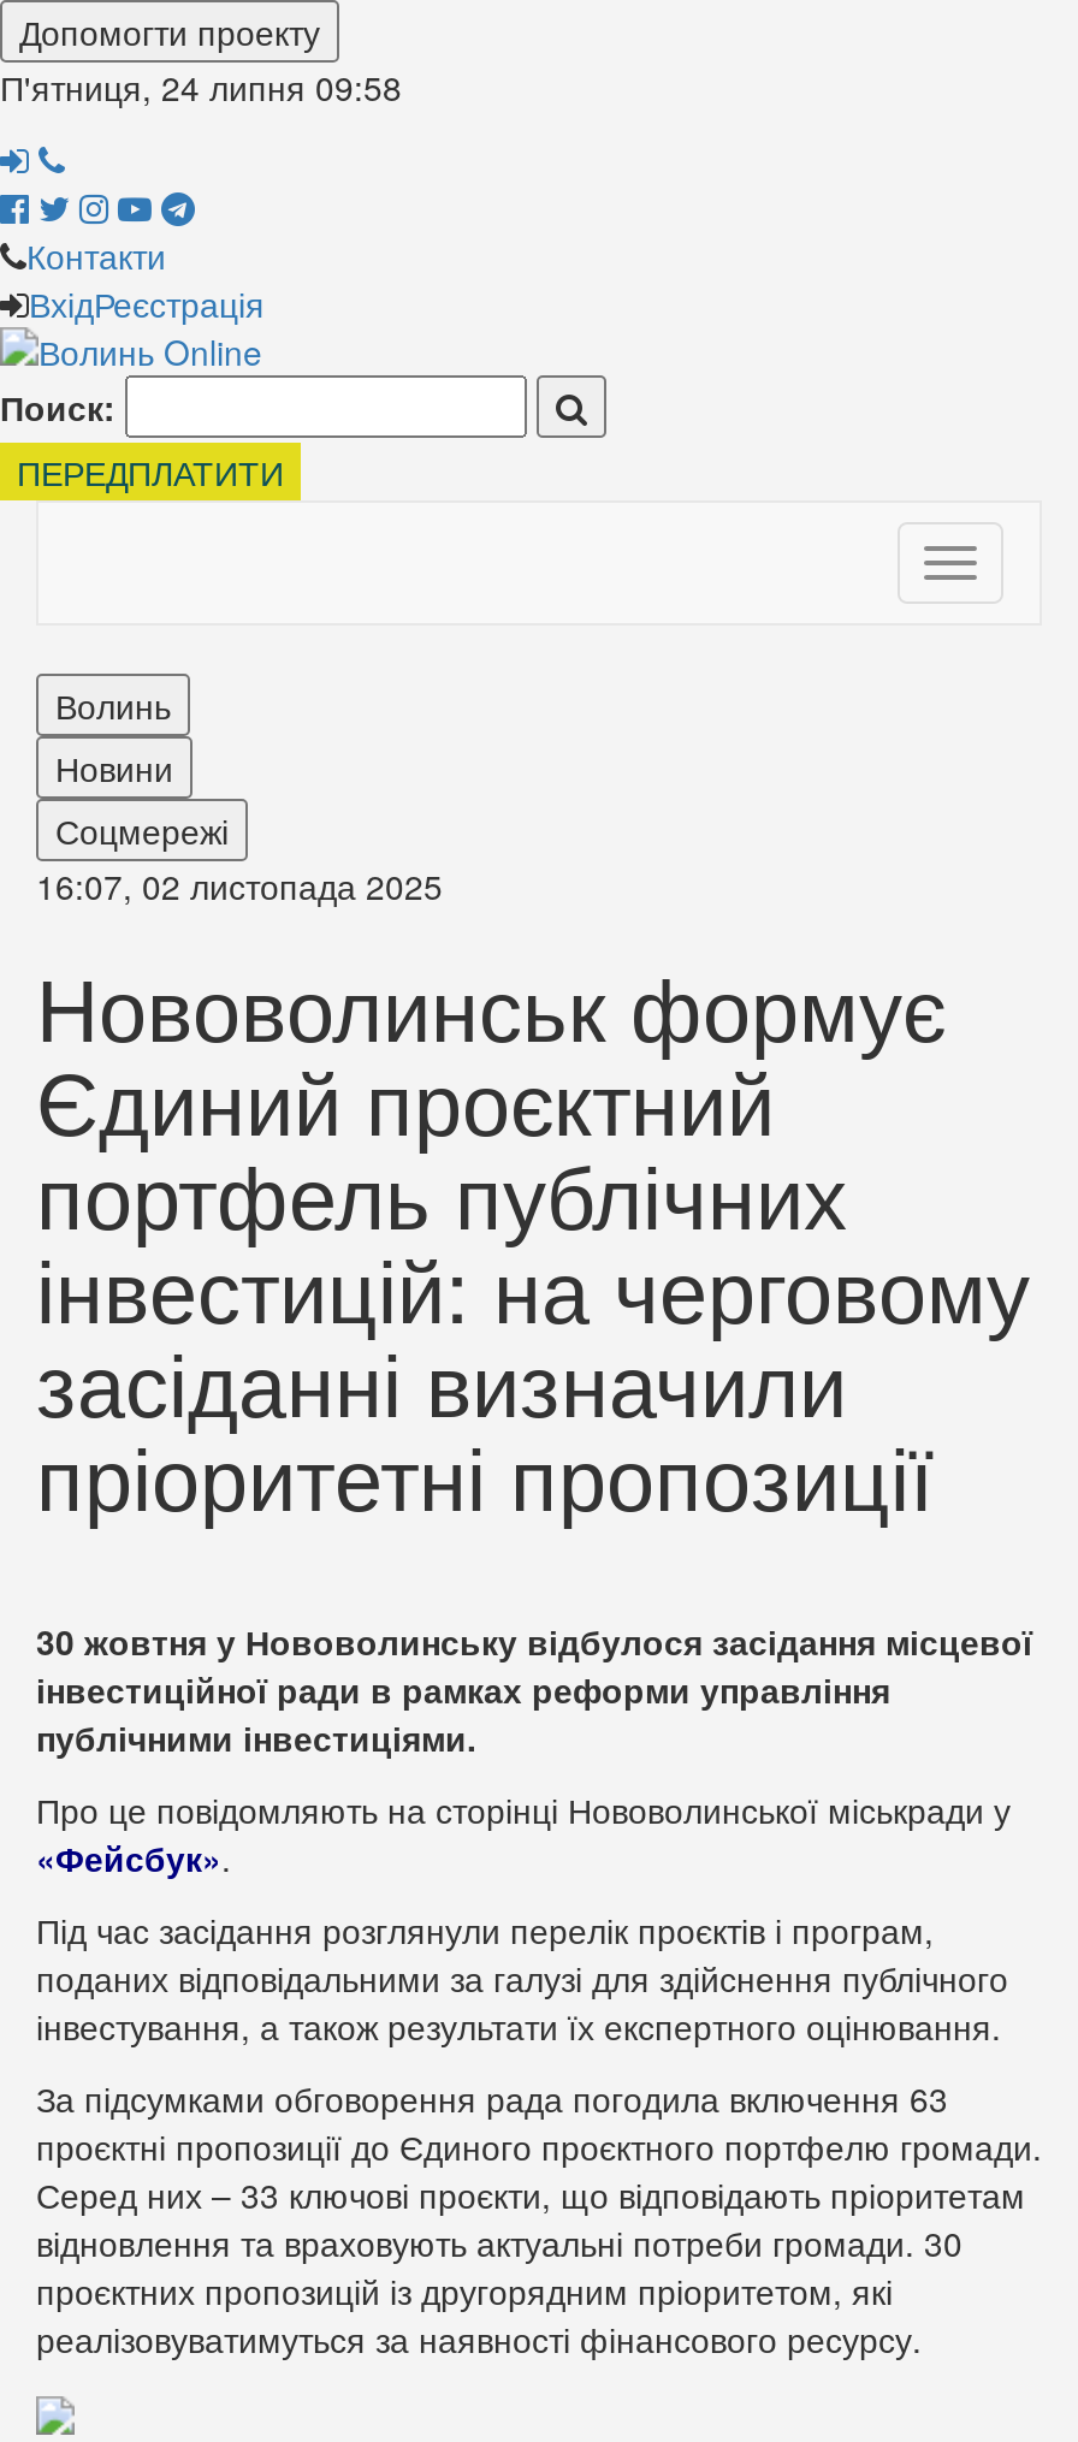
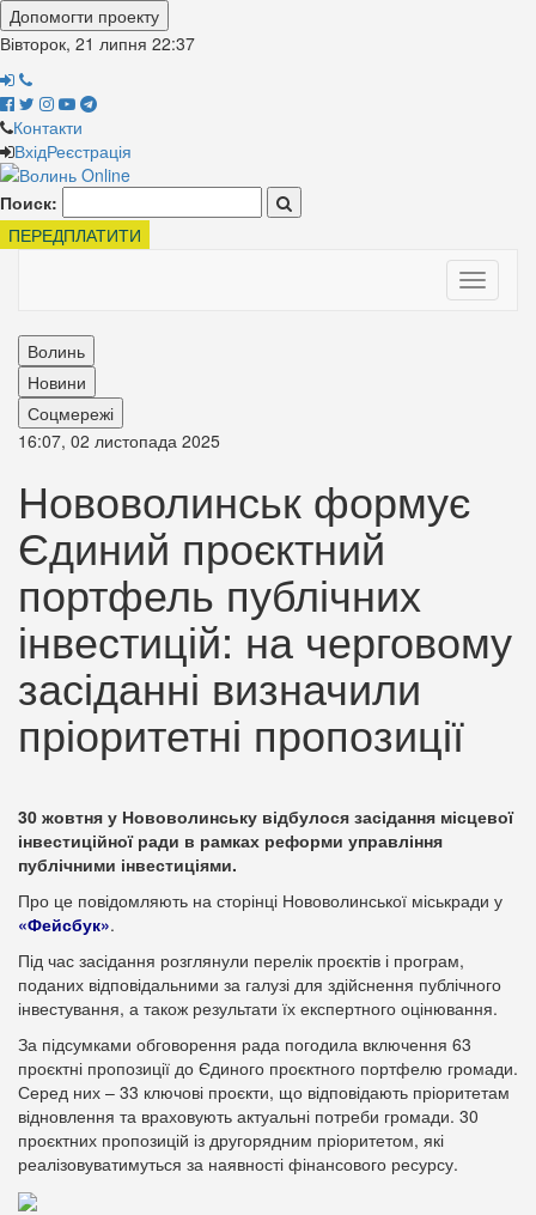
- П'ятниця, 24 липня 09:58
+ Вівторок, 21 липня 22:37
